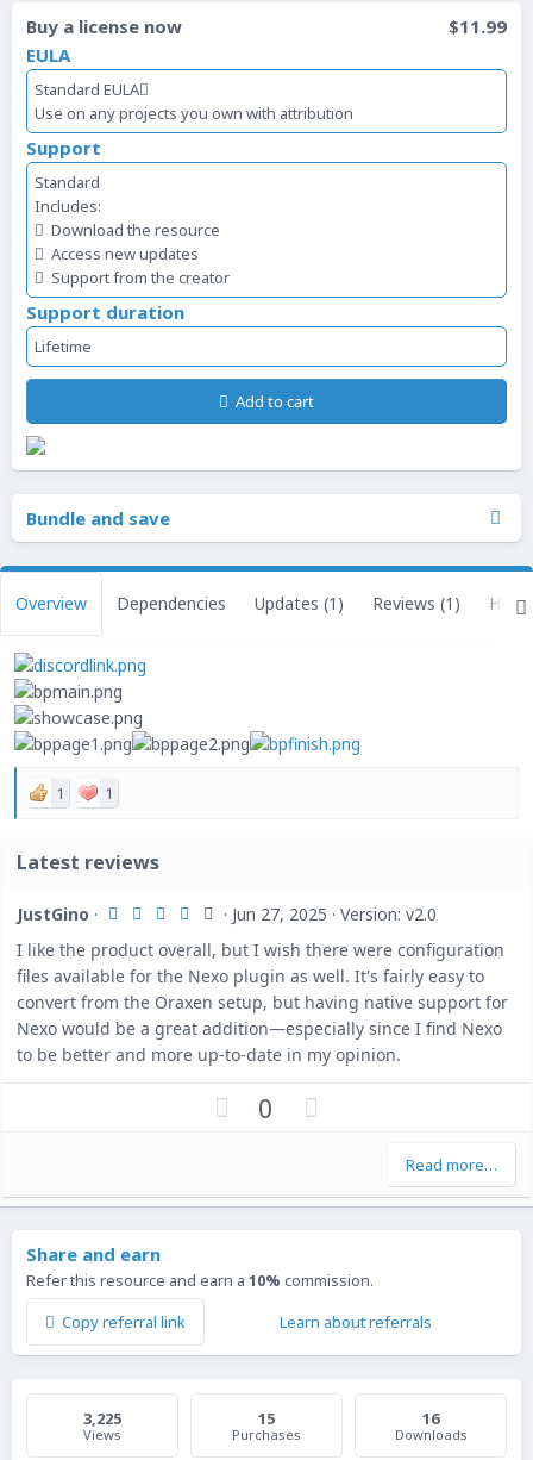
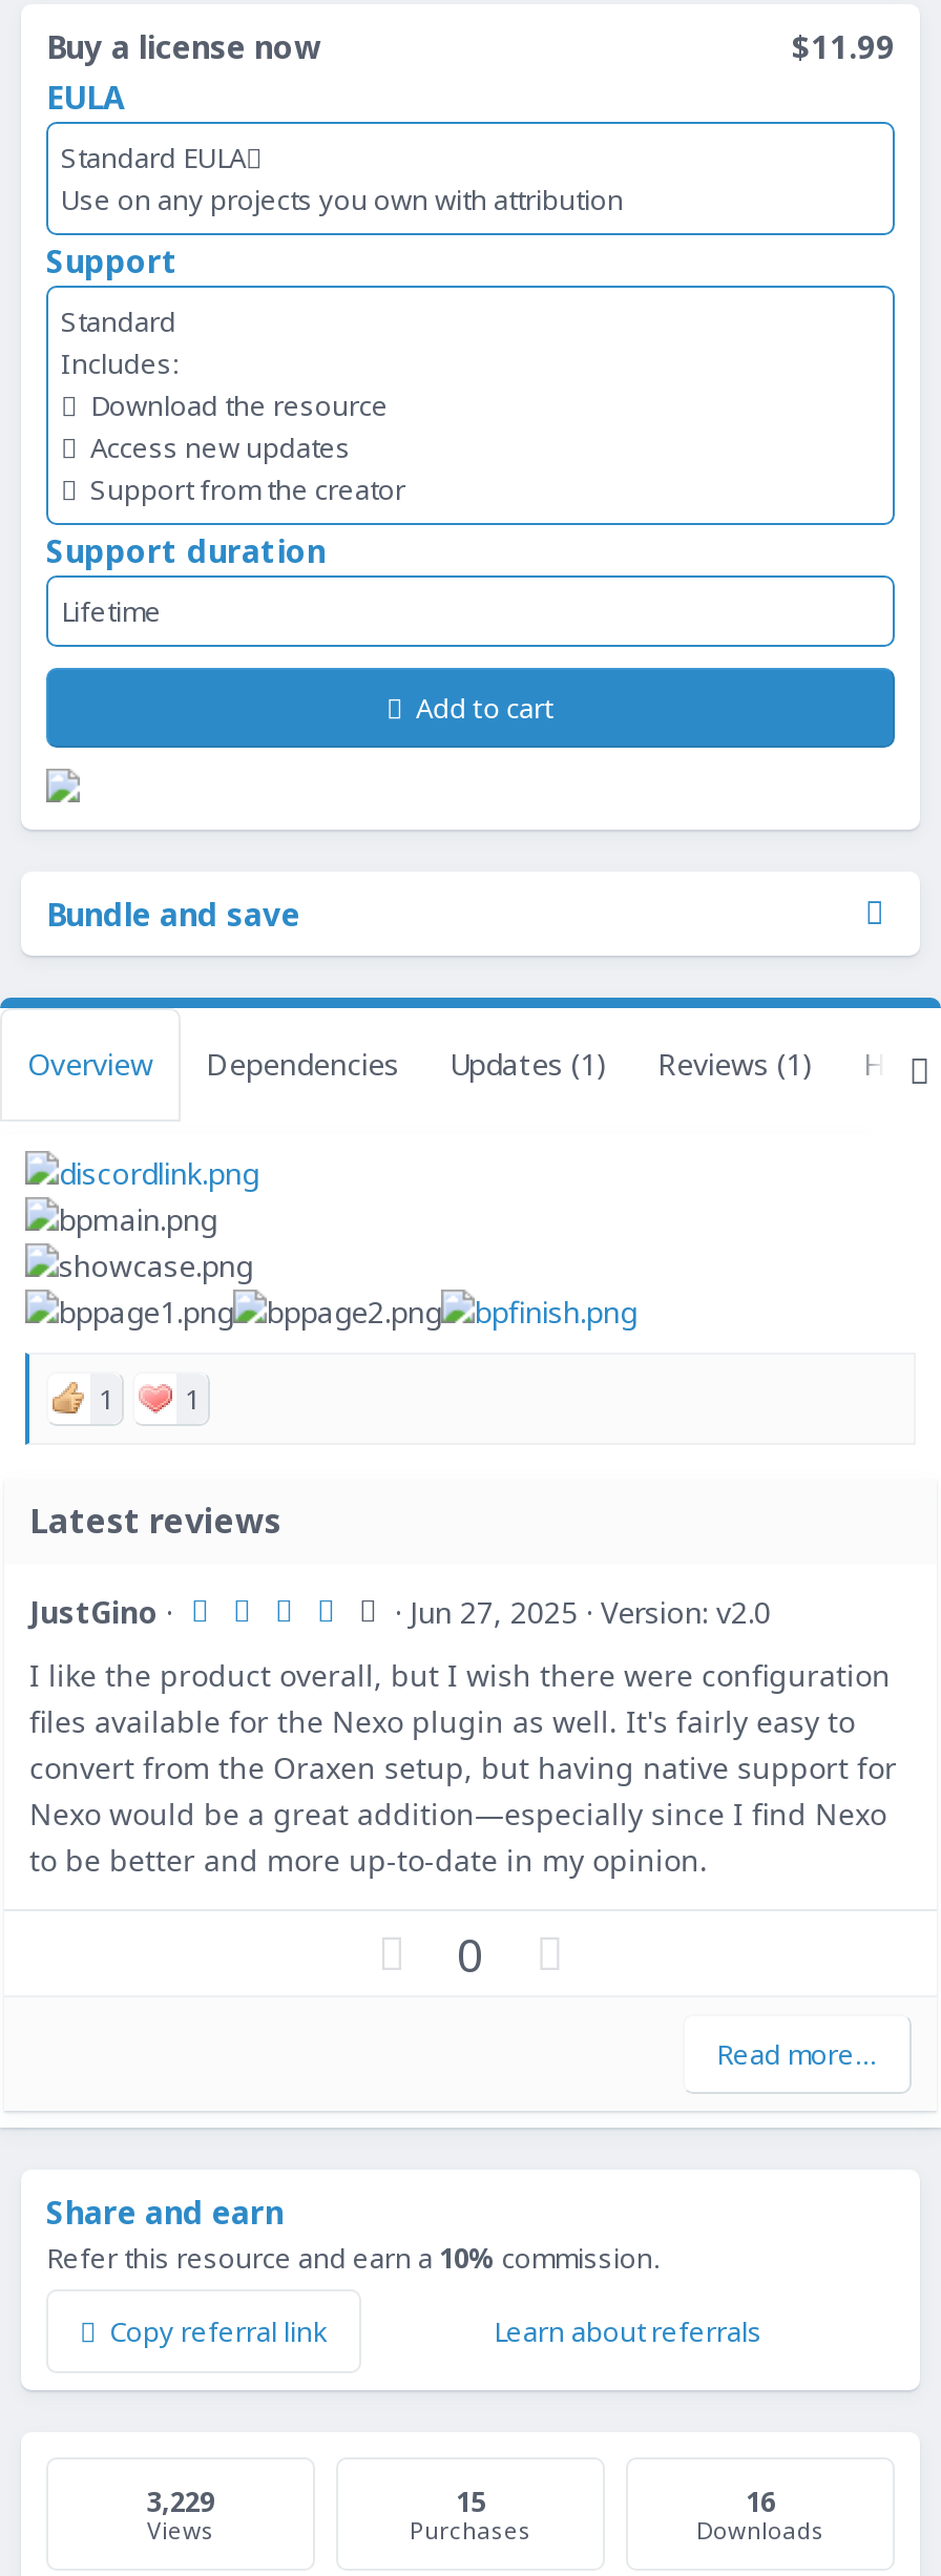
- 3,225
+ 3,229
